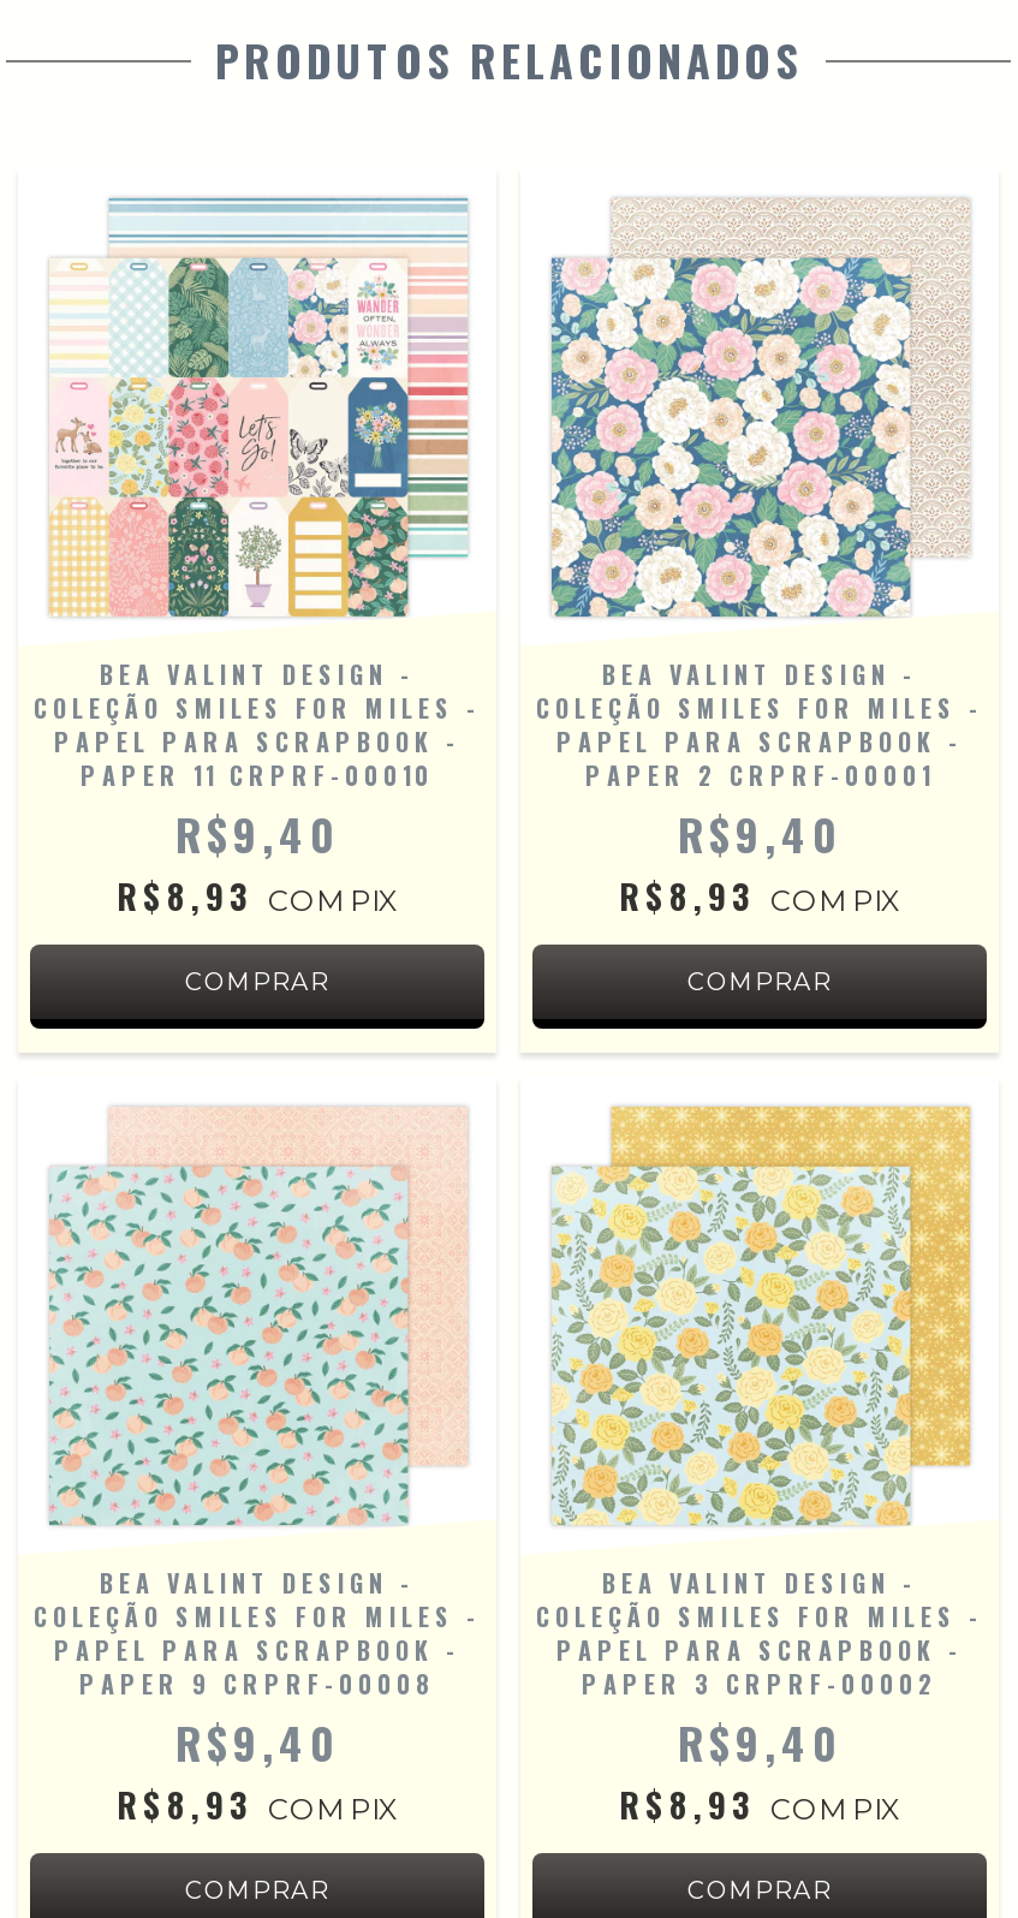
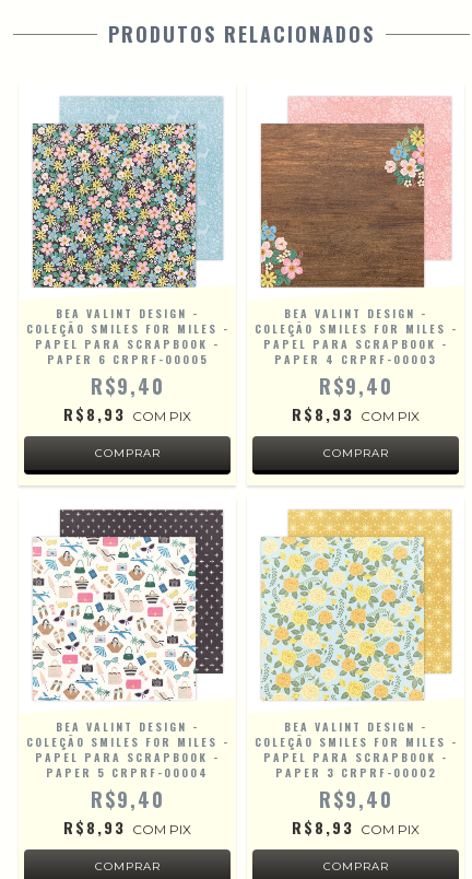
- [image]
+ [image]

- [image]
+ [image]

- PAPER 11 CRPRF-00010
+ PAPER 6 CRPRF-00005

- PAPER 2 CRPRF-00001
+ PAPER 4 CRPRF-00003

- [image]
+ [image]

- PAPER 9 CRPRF-00008
+ PAPER 5 CRPRF-00004
